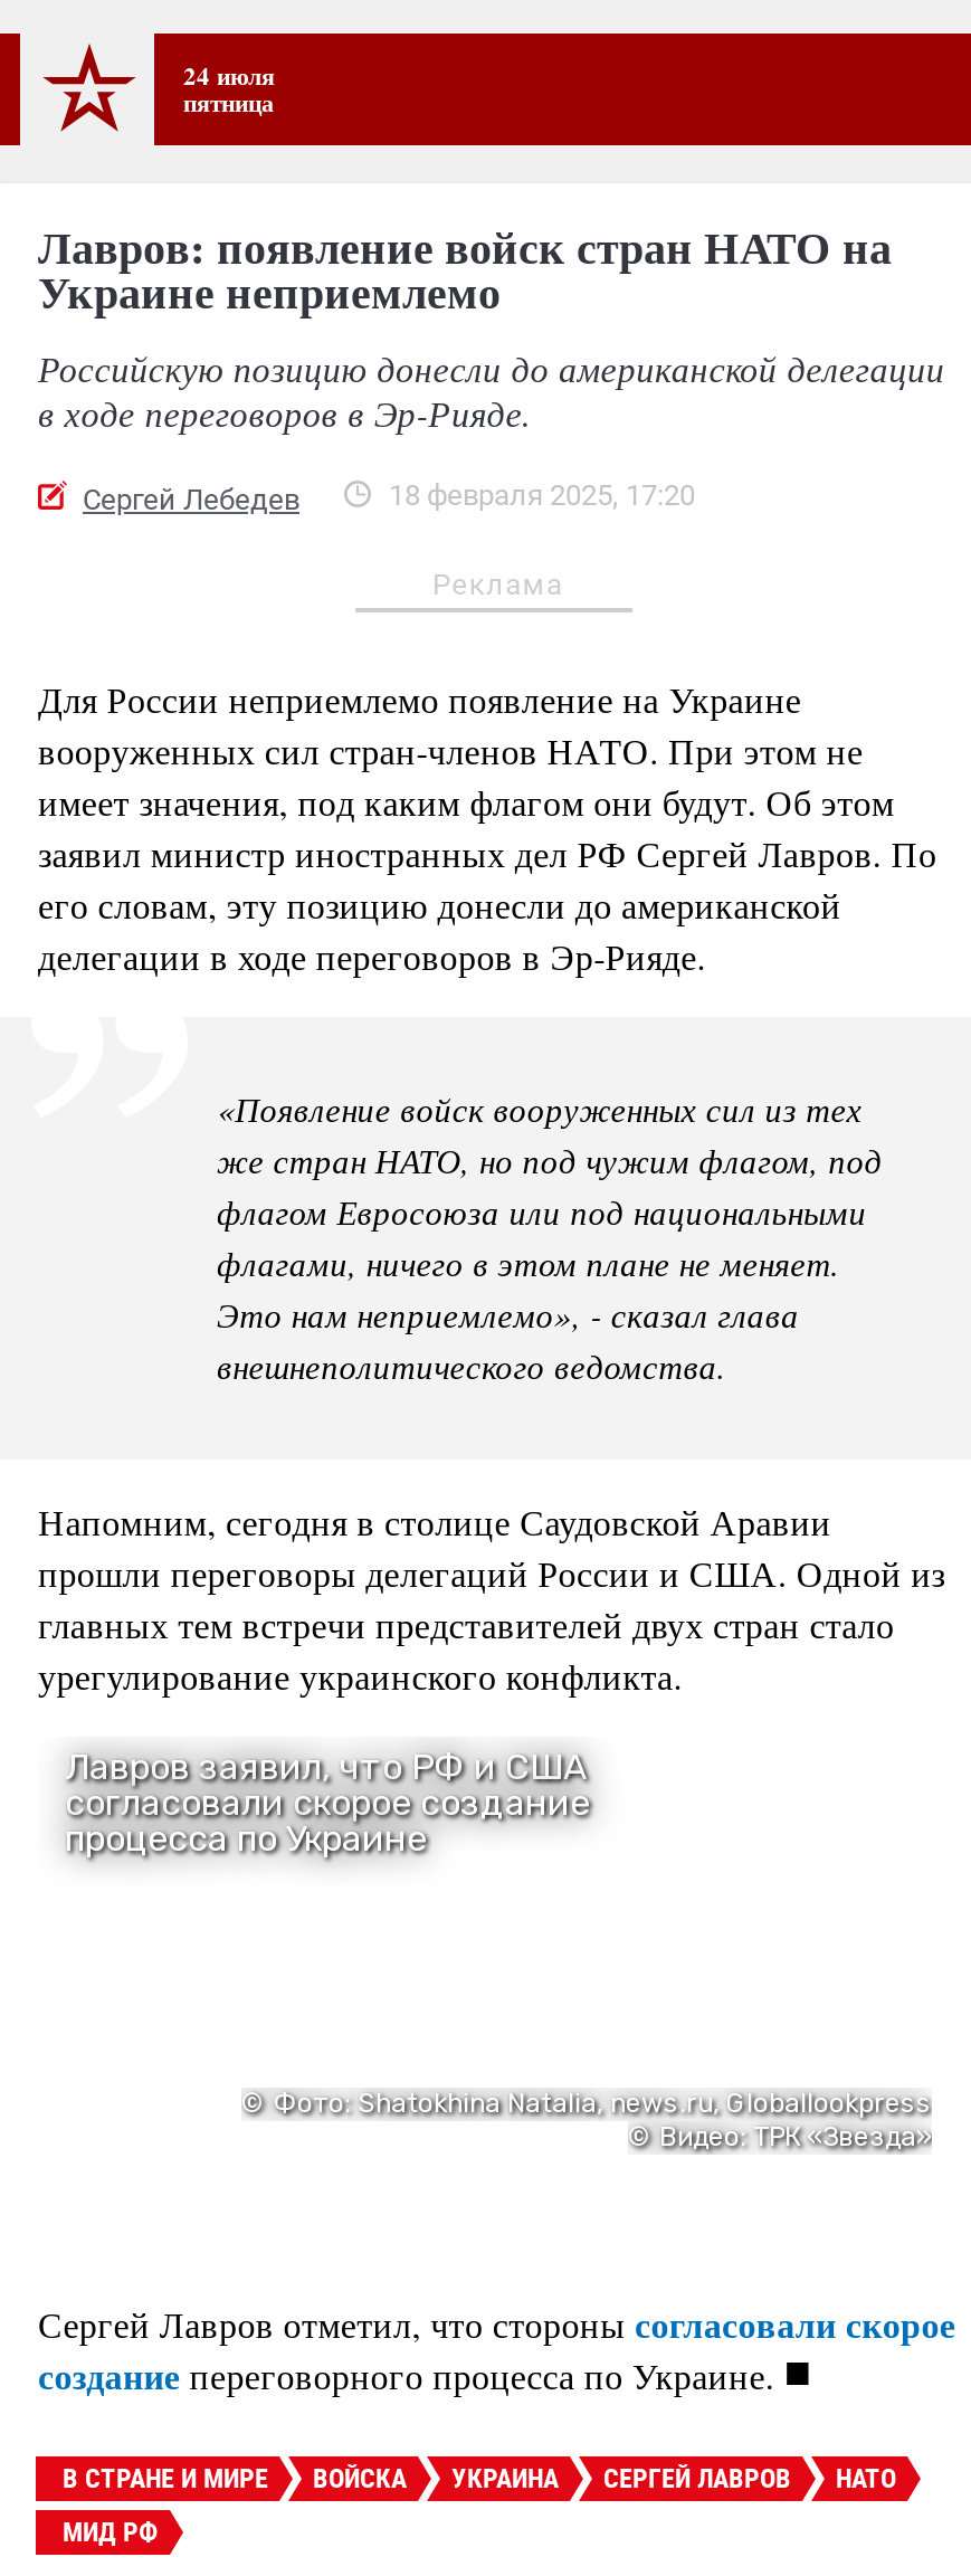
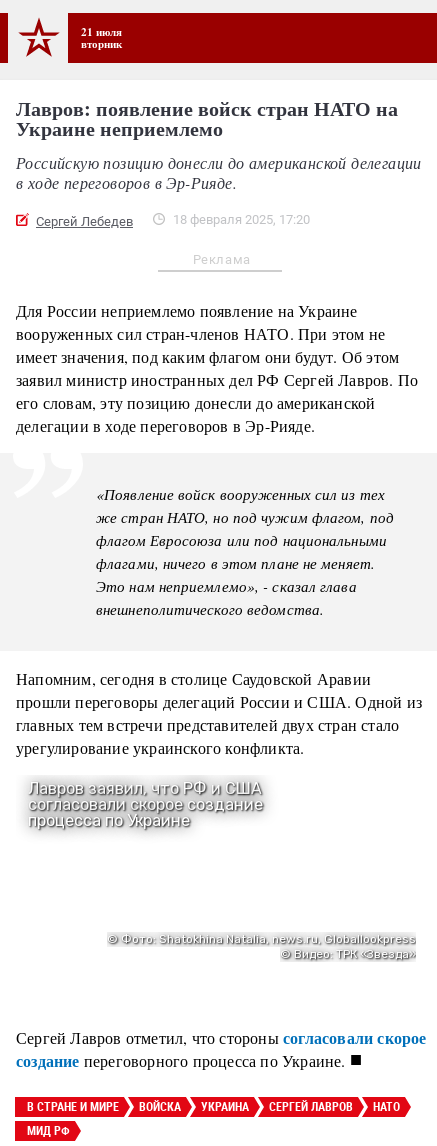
- 24 июля
- пятница
+ 21 июля
+ вторник
